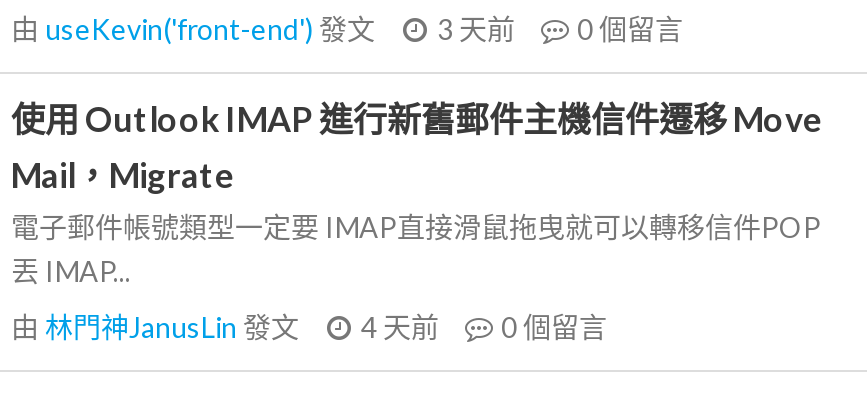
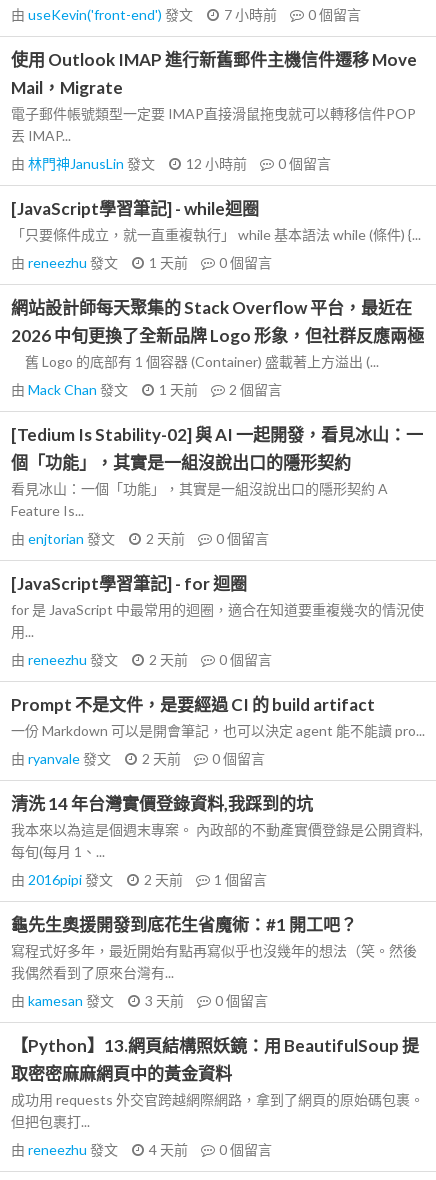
- 由useKevin('front-end')發文 3 天前 0個留言
+ 由useKevin('front-end')發文 7 小時前 0個留言

+ 12 小時前
+ 0個留言
+ [JavaScript學習筆記] - while迴圈
+ 「只要條件成立，就一直重複執行」 while 基本語法 while (條件) {...
+ 由reneezhu發文
+ 1 天前
+ 0個留言
+ 網站設計師每天聚集的 Stack Overflow 平台，最近在
+ 2026 中旬更換了全新品牌 Logo 形象，但社群反應兩極
+ 舊 Logo 的底部有 1 個容器 (Container) 盛載著上方溢出 (...
+ 由Mack Chan發文
+ 1 天前
+ 2個留言
+ [Tedium Is Stability-02] 與 AI 一起開發，看見冰山：一
+ 個「功能」，其實是一組沒說出口的隱形契約
+ 看見冰山：一個「功能」，其實是一組沒說出口的隱形契約 A
+ Feature Is...
+ 由enjtorian發文
+ 2 天前
+ 0個留言
+ [JavaScript學習筆記] - for 迴圈
+ for 是 JavaScript 中最常用的迴圈，適合在知道要重複幾次的情況使
+ 用...
+ 由reneezhu發文
+ 2 天前
+ 0個留言
+ Prompt 不是文件，是要經過 CI 的 build artifact
+ 一份 Markdown 可以是開會筆記，也可以決定 agent 能不能讀 pro...
+ 由ryanvale發文
+ 2 天前
+ 0個留言
+ 清洗 14 年台灣實價登錄資料,我踩到的坑
+ 我本來以為這是個週末專案。 內政部的不動產實價登錄是公開資料,
+ 每旬(每月 1、...
+ 由2016pipi發文
+ 2 天前
+ 1個留言
+ 龜先生奧援開發到底花生省魔術：#1 開工吧？
+ 寫程式好多年，最近開始有點再寫似乎也沒幾年的想法（笑。然後
+ 我偶然看到了原來台灣有...
+ 由kamesan發文
+ 3 天前
+ 0個留言
+ 【Python】13.網頁結構照妖鏡：用 BeautifulSoup 提
+ 取密密麻麻網頁中的黃金資料
+ 成功用 requests 外交官跨越網際網路，拿到了網頁的原始碼包裹。
+ 但把包裹打...
+ 由reneezhu發文
